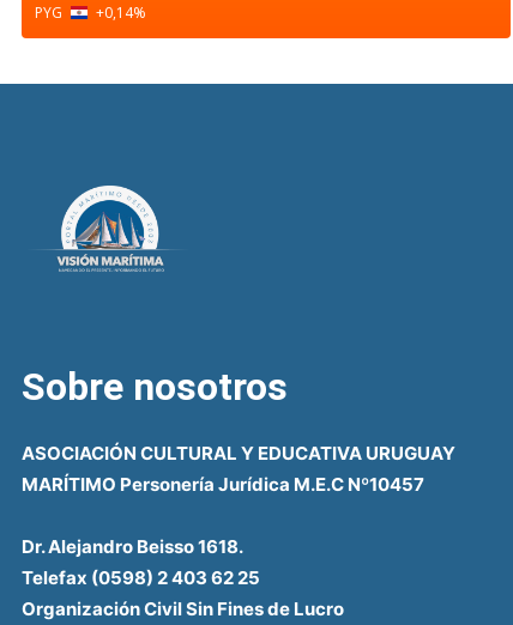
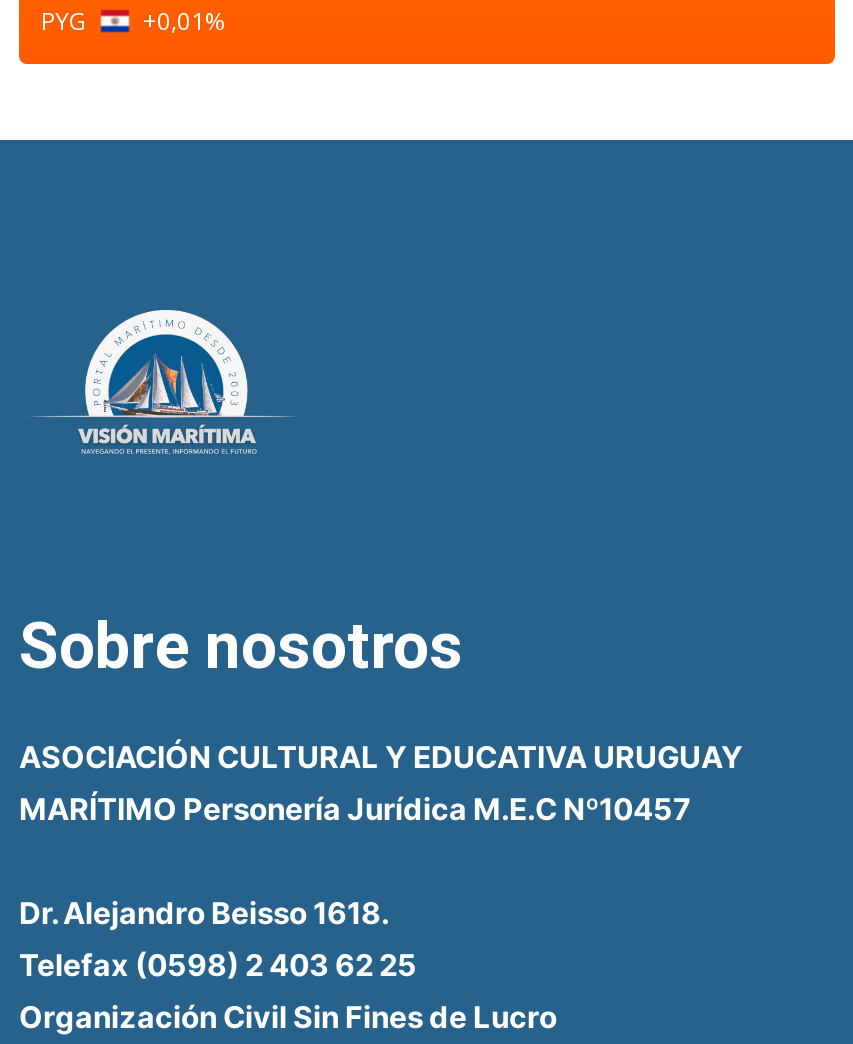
- PYG +0,14%
+ PYG +0,01%
